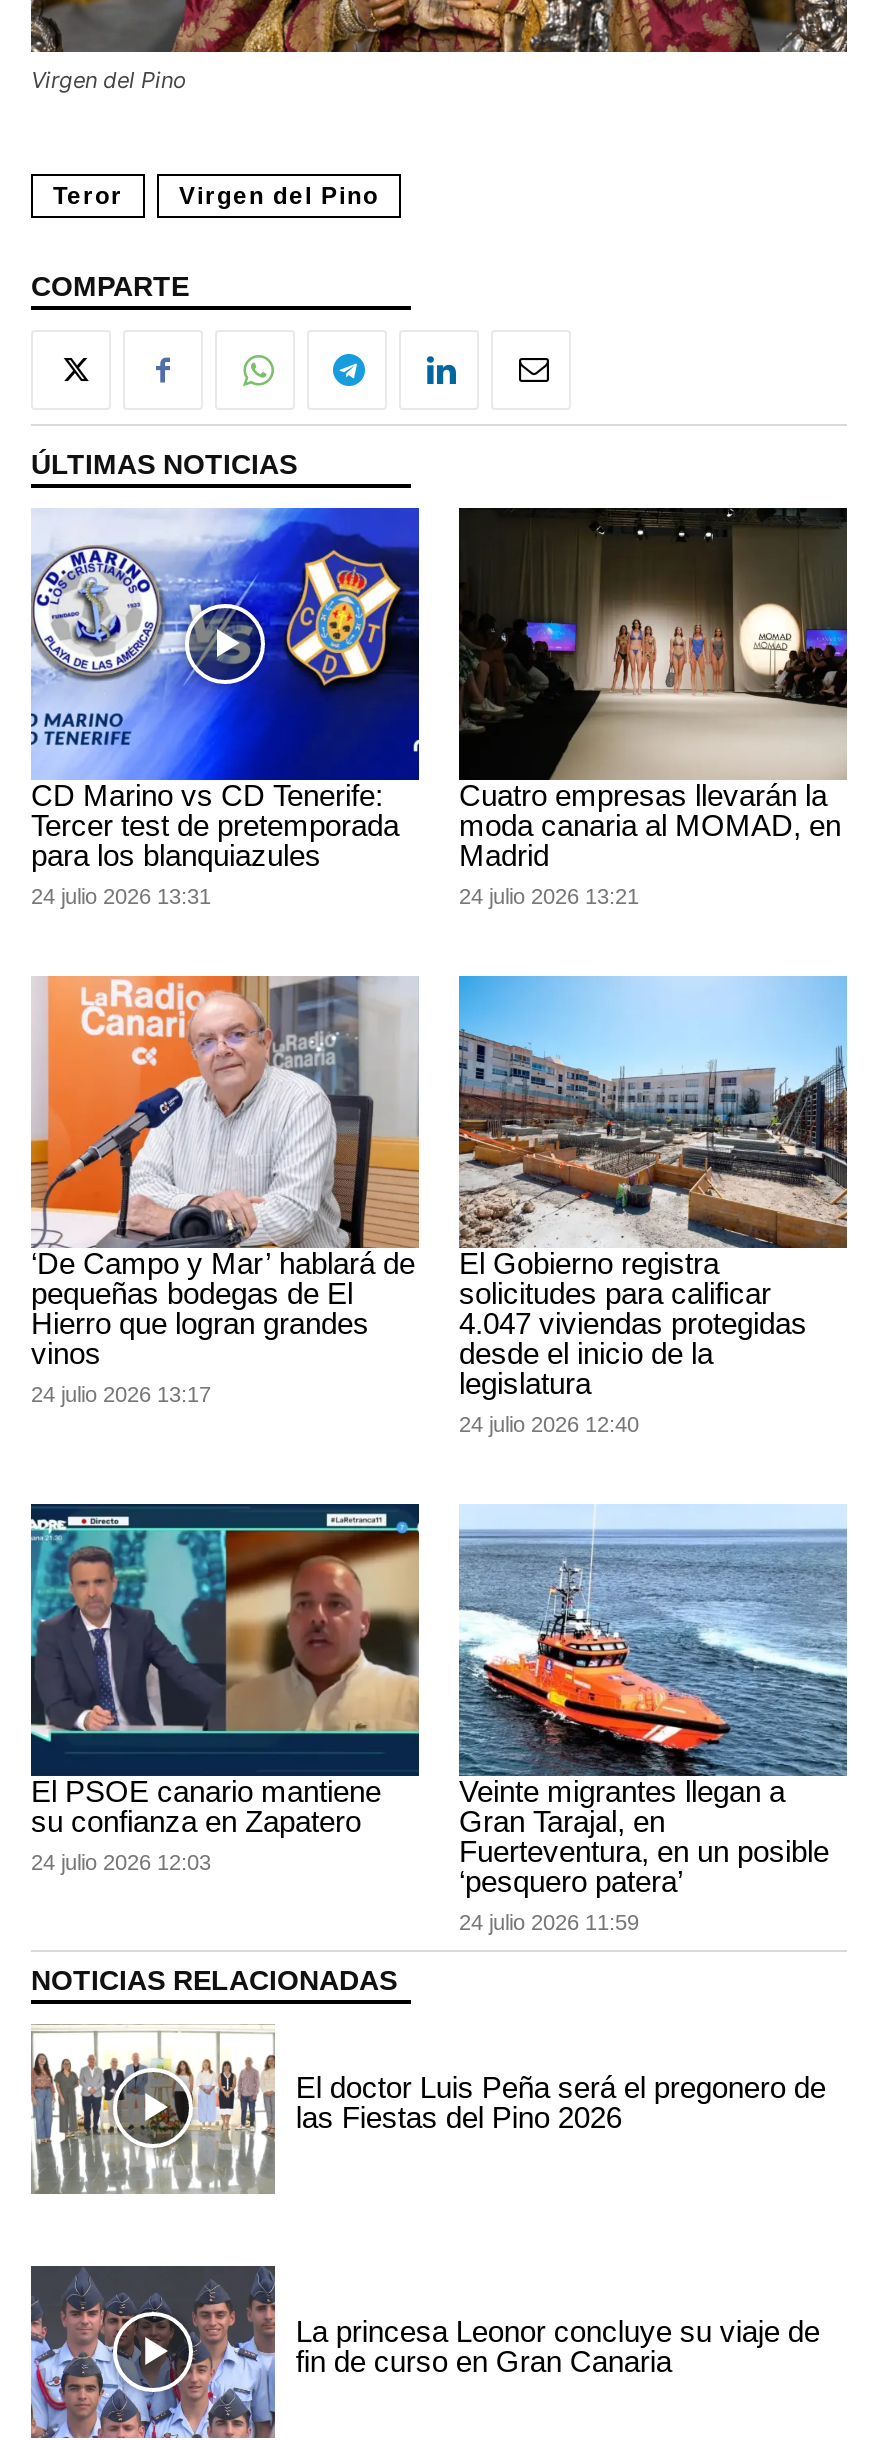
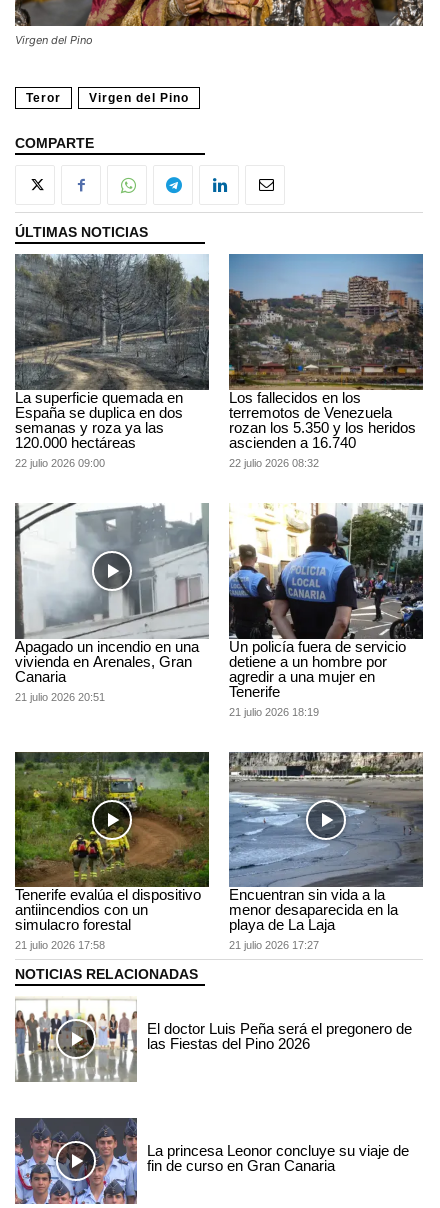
- [image]
- CD Marino vs CD Tenerife:
- Tercer test de pretemporada
- para los blanquiazules
- 24 julio 2026 13:31
+ [image]
+ La superficie quemada en
+ España se duplica en dos
+ semanas y roza ya las
+ 120.000 hectáreas
+ 22 julio 2026 09:00

- [image]
- Cuatro empresas llevarán la
- moda canaria al MOMAD, en
- Madrid
- 24 julio 2026 13:21
+ [image]
+ Los fallecidos en los
+ terremotos de Venezuela
+ rozan los 5.350 y los heridos
+ ascienden a 16.740
+ 22 julio 2026 08:32

- [image]
- ‘De Campo y Mar’ hablará de
- pequeñas bodegas de El
- Hierro que logran grandes
- vinos
- 24 julio 2026 13:17
+ [image]
+ Apagado un incendio en una
+ vivienda en Arenales, Gran
+ Canaria
+ 21 julio 2026 20:51

- [image]
- El Gobierno registra
- solicitudes para calificar
- 4.047 viviendas protegidas
- desde el inicio de la
- legislatura
- 24 julio 2026 12:40
+ [image]
+ Un policía fuera de servicio
+ detiene a un hombre por
+ agredir a una mujer en
+ Tenerife
+ 21 julio 2026 18:19

- [image]
- El PSOE canario mantiene
- su confianza en Zapatero
- 24 julio 2026 12:03
+ [image]
+ Tenerife evalúa el dispositivo
+ antiincendios con un
+ simulacro forestal
+ 21 julio 2026 17:58

- [image]
- Veinte migrantes llegan a
- Gran Tarajal, en
- Fuerteventura, en un posible
- ‘pesquero patera’
- 24 julio 2026 11:59
+ [image]
+ Encuentran sin vida a la
+ menor desaparecida en la
+ playa de La Laja
+ 21 julio 2026 17:27
